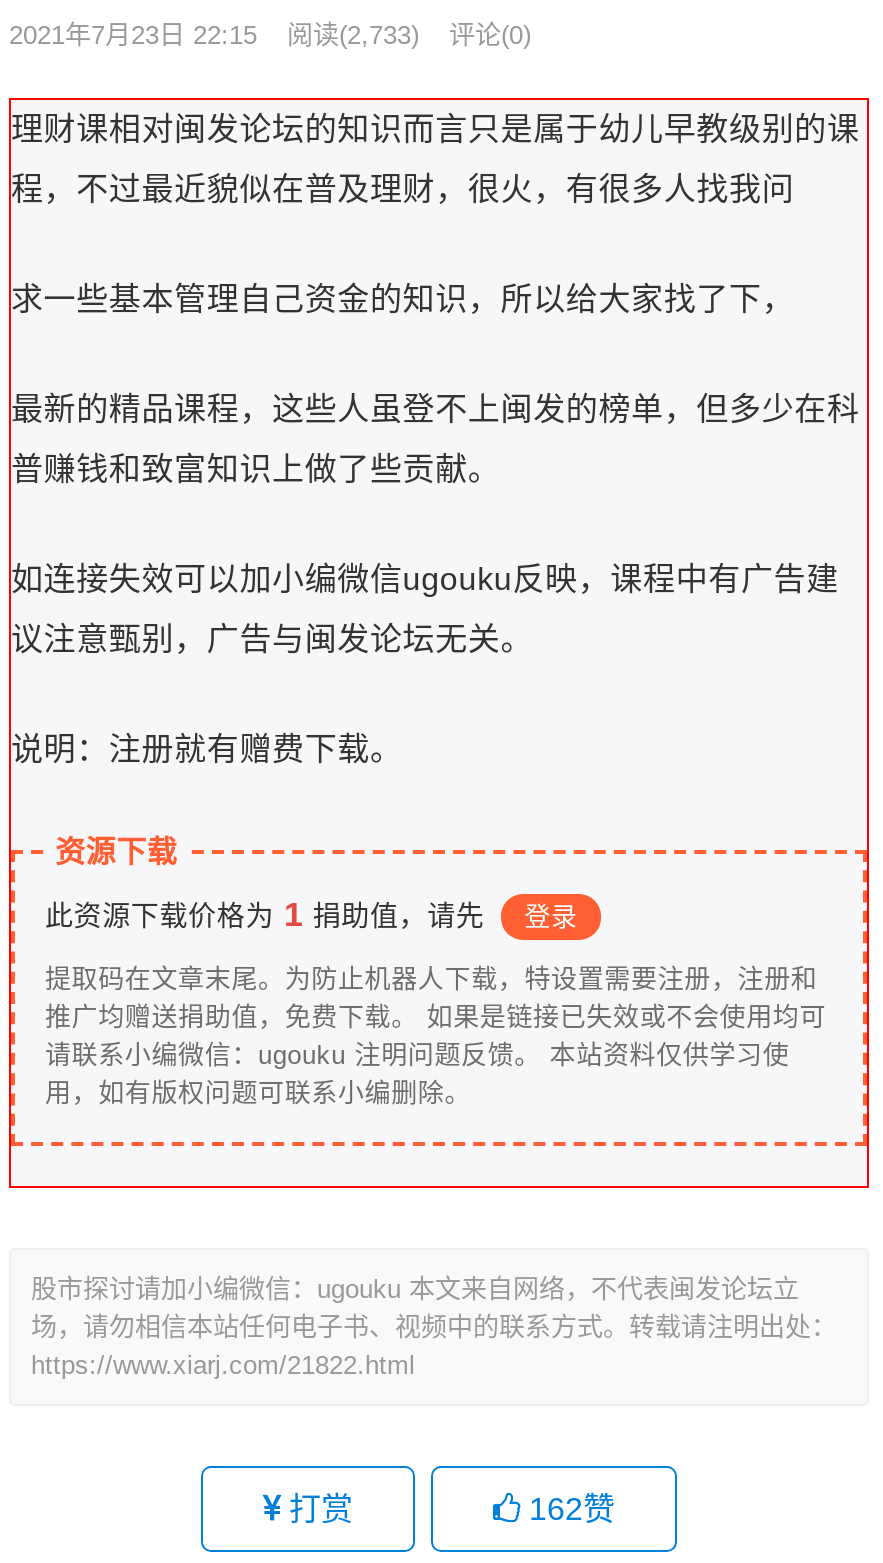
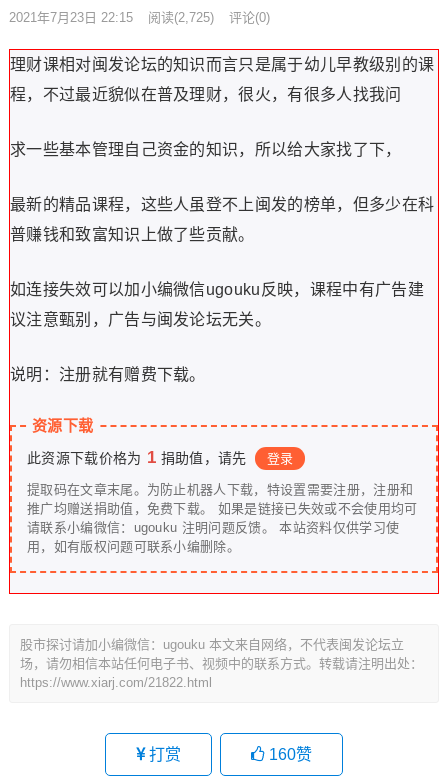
- 2021年7月23日 22:15 阅读(2,733) 评论(0)
+ 2021年7月23日 22:15 阅读(2,725) 评论(0)

- 162赞
+ 160赞
